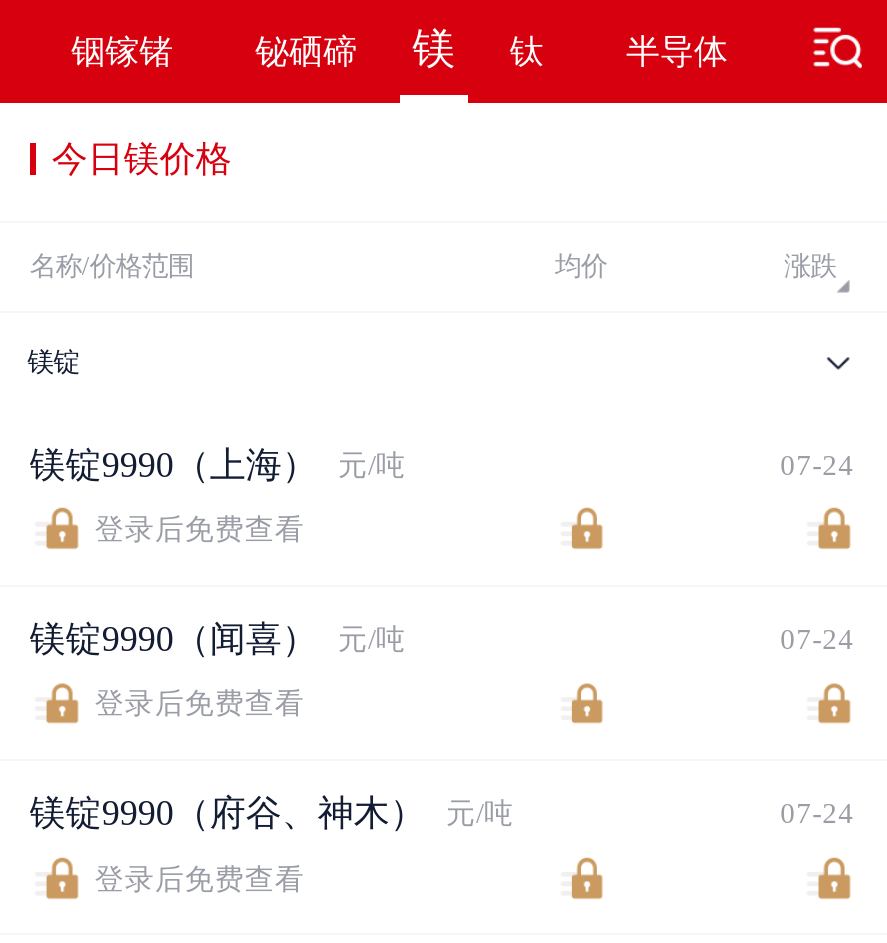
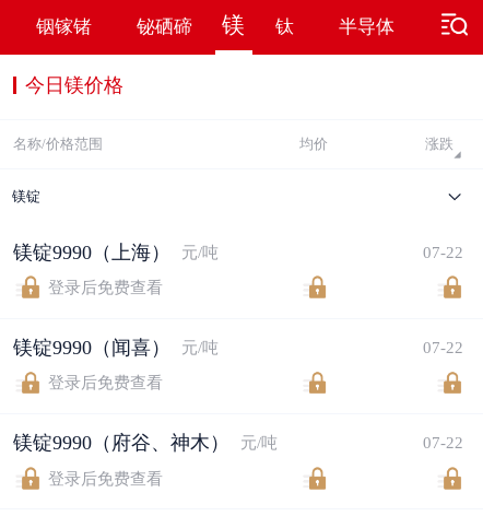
- 07-24
+ 07-22

- 07-24
+ 07-22

- 07-24
+ 07-22
